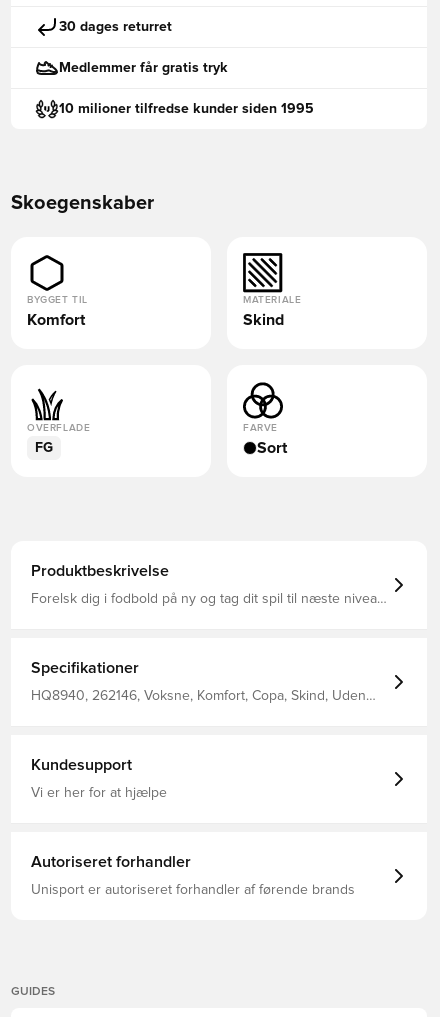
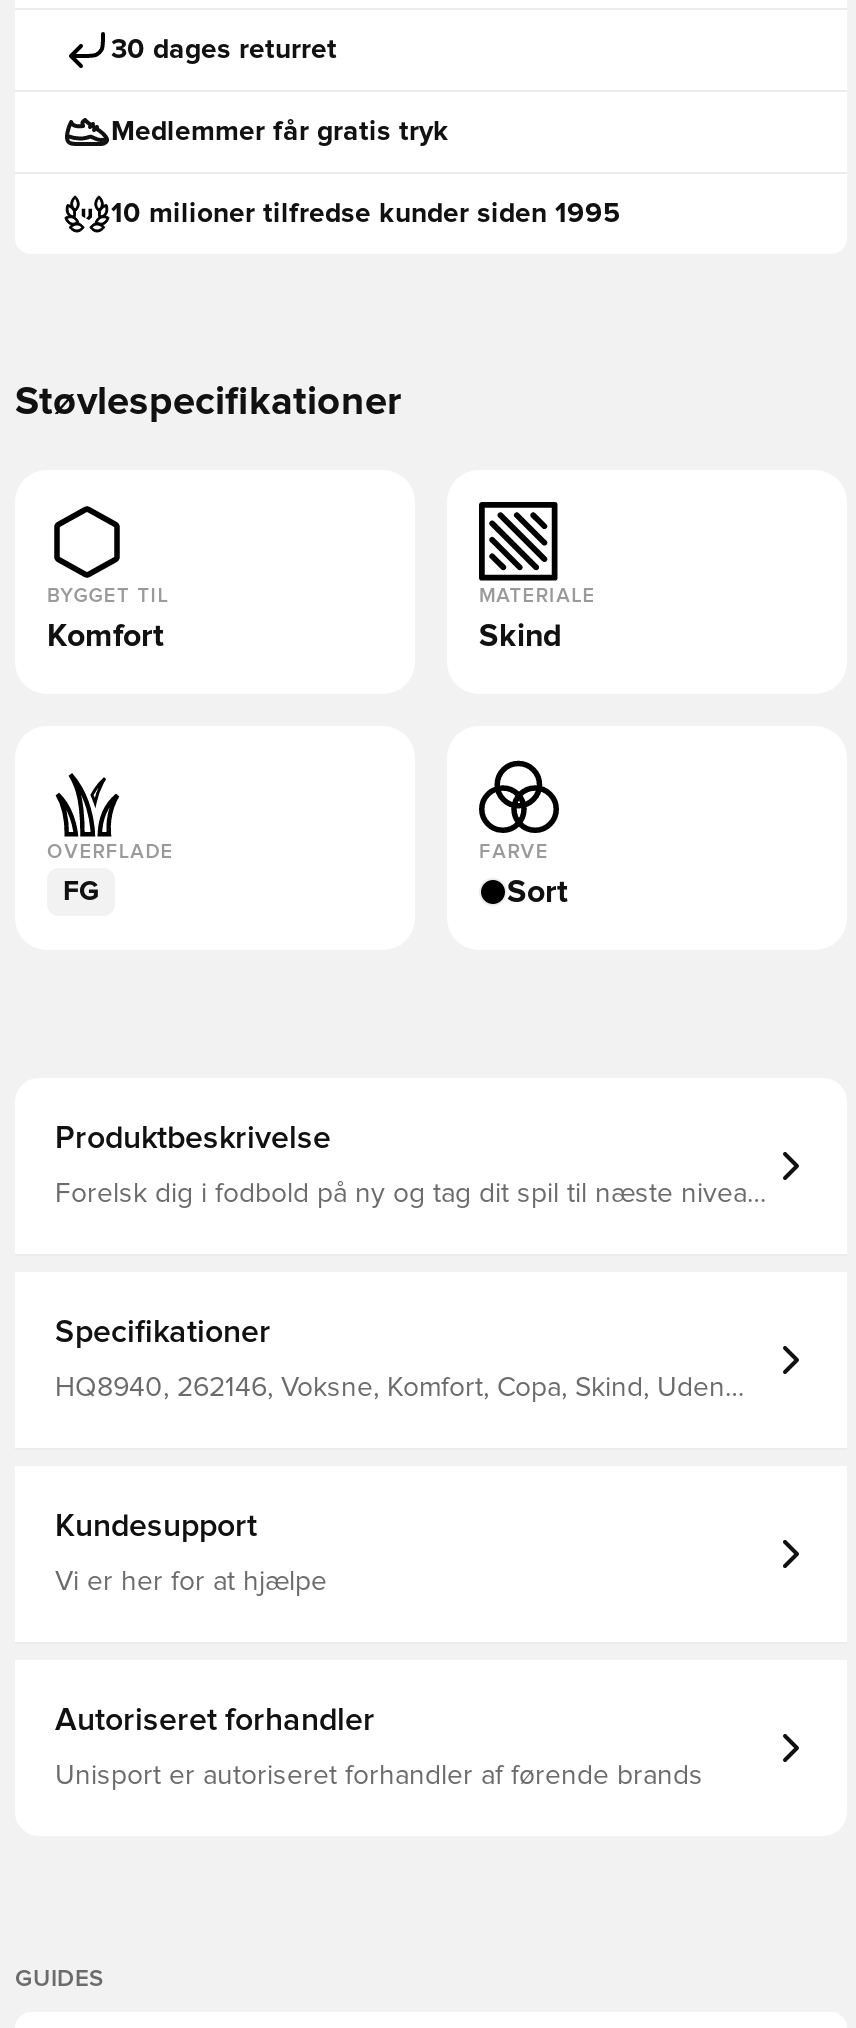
- Skoegenskaber
+ Støvlespecifikationer
